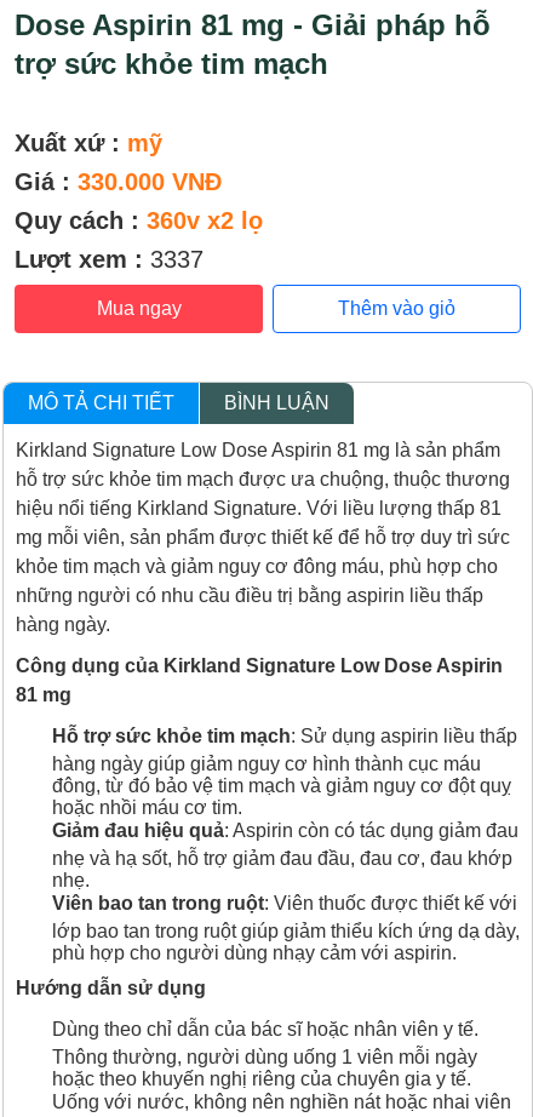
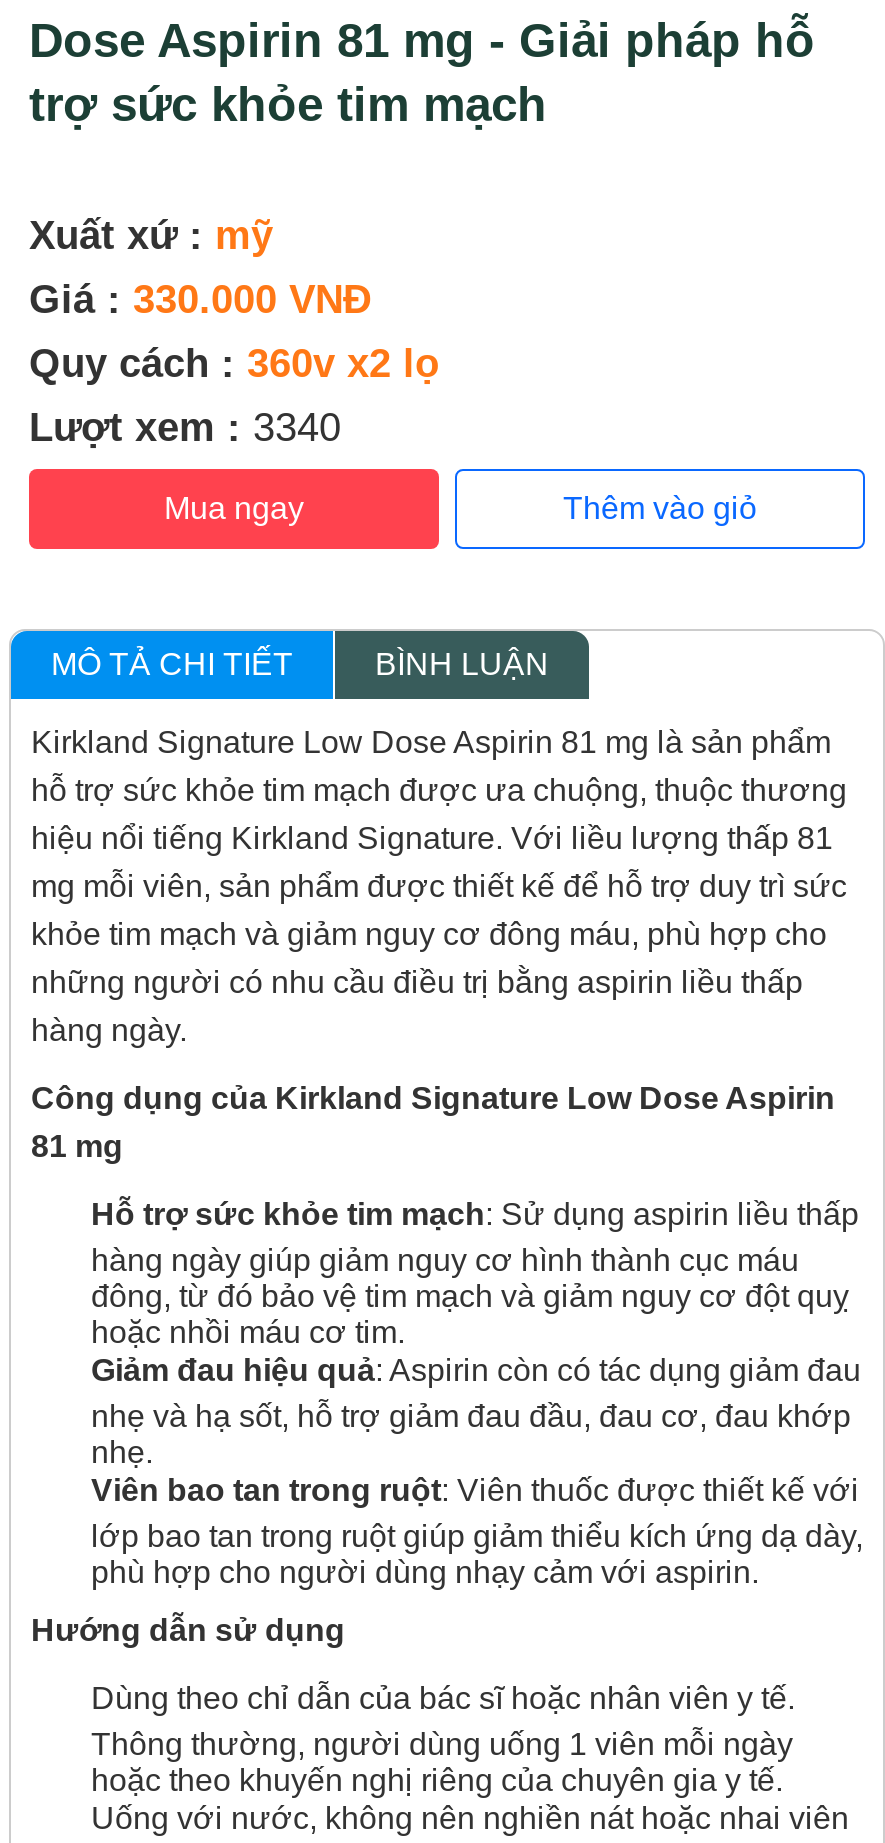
- Lượt xem : 3337
+ Lượt xem : 3340
